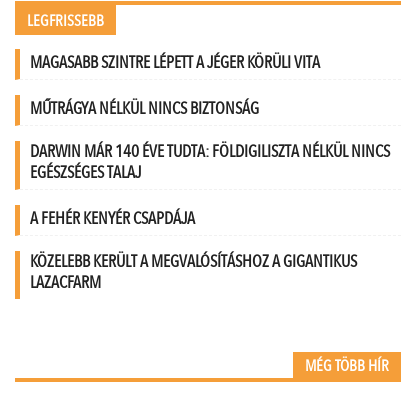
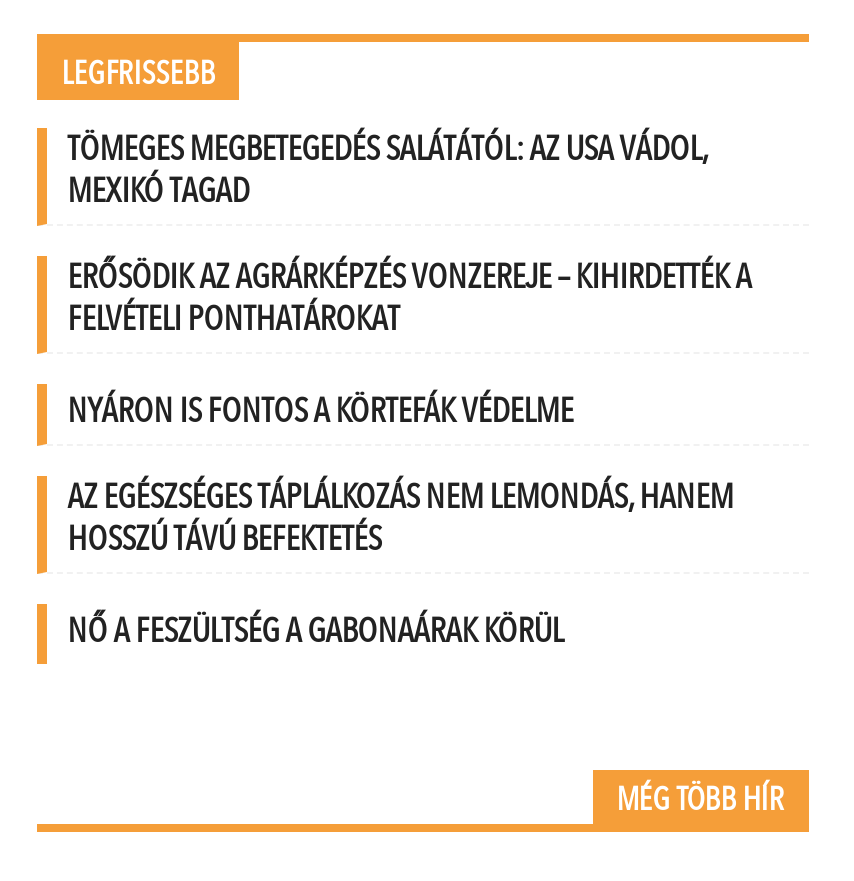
- MAGASABB SZINTRE LÉPETT A JÉGER KÖRÜLI VITA
+ TÖMEGES MEGBETEGEDÉS SALÁTÁTÓL: AZ USA VÁDOL,
+ MEXIKÓ TAGAD

- MŰTRÁGYA NÉLKÜL NINCS BIZTONSÁG
+ ERŐSÖDIK AZ AGRÁRKÉPZÉS VONZEREJE – KIHIRDETTÉK A
+ FELVÉTELI PONTHATÁROKAT

- DARWIN MÁR 140 ÉVE TUDTA: FÖLDIGILISZTA NÉLKÜL NINCS
- EGÉSZSÉGES TALAJ
+ NYÁRON IS FONTOS A KÖRTEFÁK VÉDELME

- A FEHÉR KENYÉR CSAPDÁJA
+ AZ EGÉSZSÉGES TÁPLÁLKOZÁS NEM LEMONDÁS, HANEM
+ HOSSZÚ TÁVÚ BEFEKTETÉS

- KÖZELEBB KERÜLT A MEGVALÓSÍTÁSHOZ A GIGANTIKUS
- LAZACFARM
+ NŐ A FESZÜLTSÉG A GABONAÁRAK KÖRÜL
